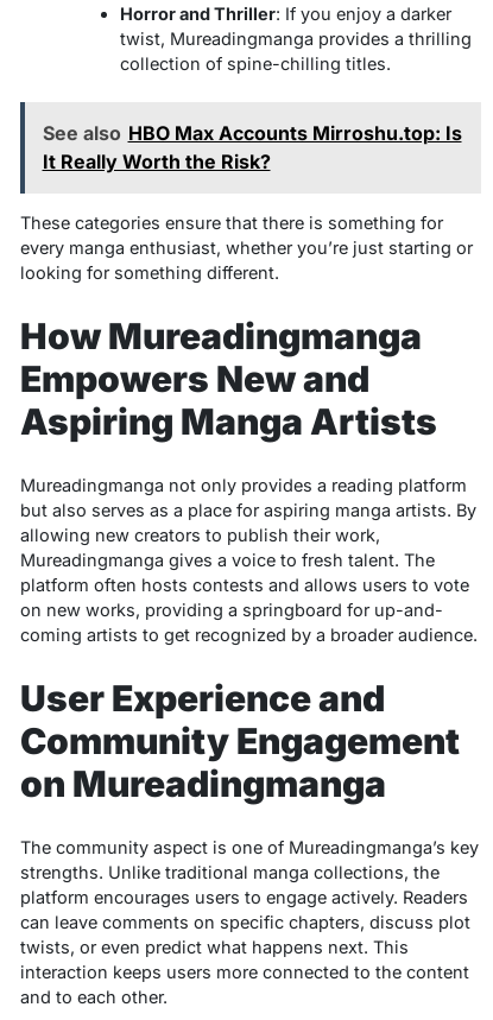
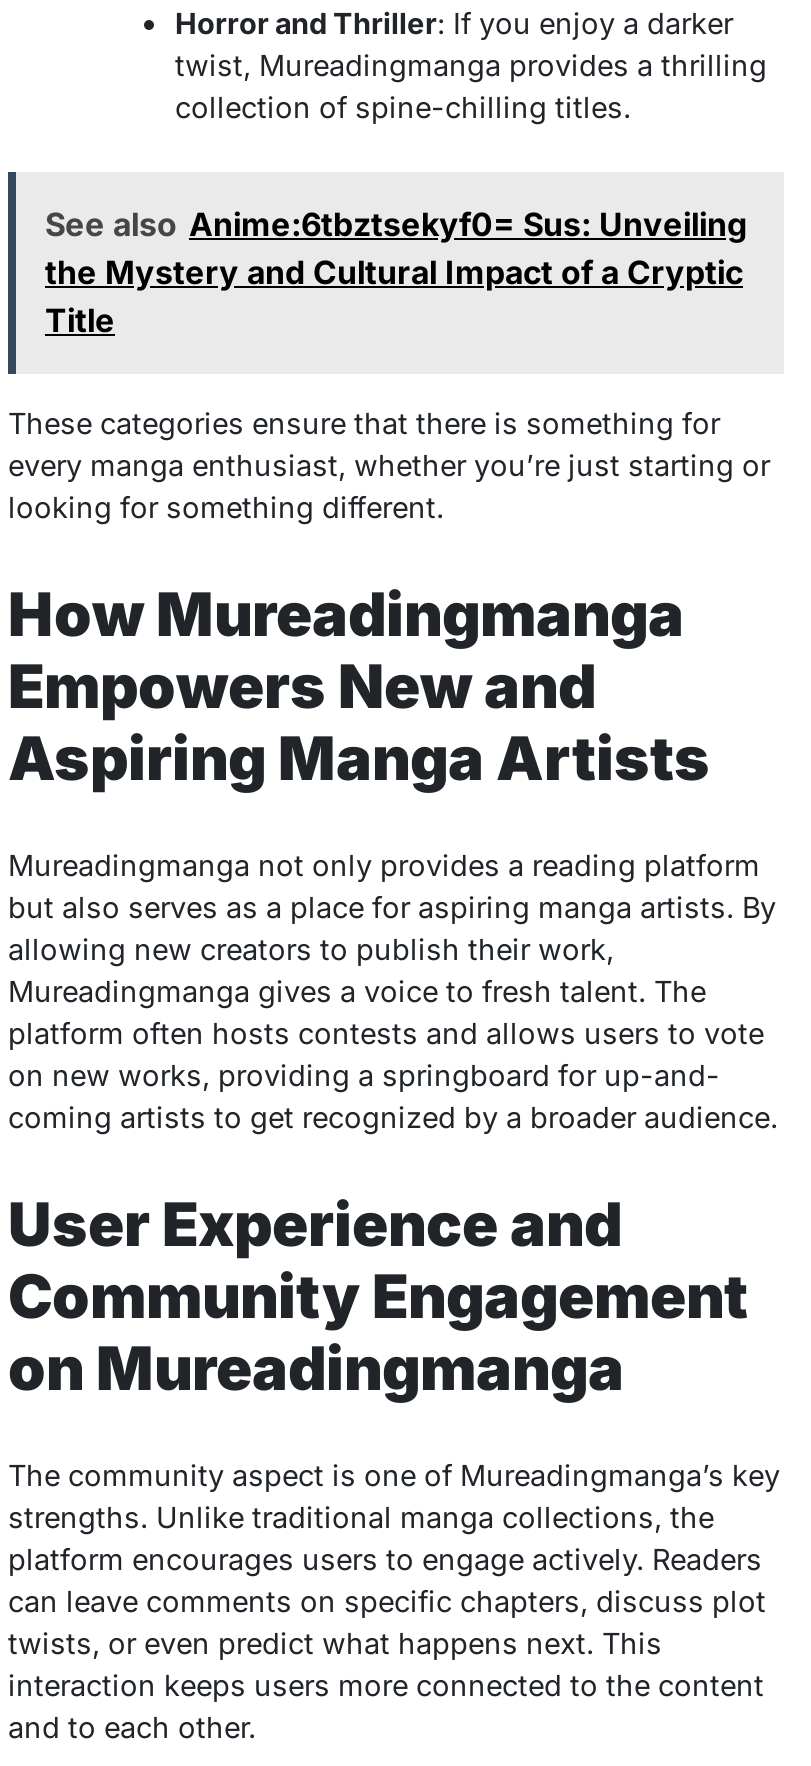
- See also HBO Max Accounts Mirroshu.top: Is
- It Really Worth the Risk?
+ See also Anime:6tbztsekyf0= Sus: Unveiling
+ the Mystery and Cultural Impact of a Cryptic
+ Title
